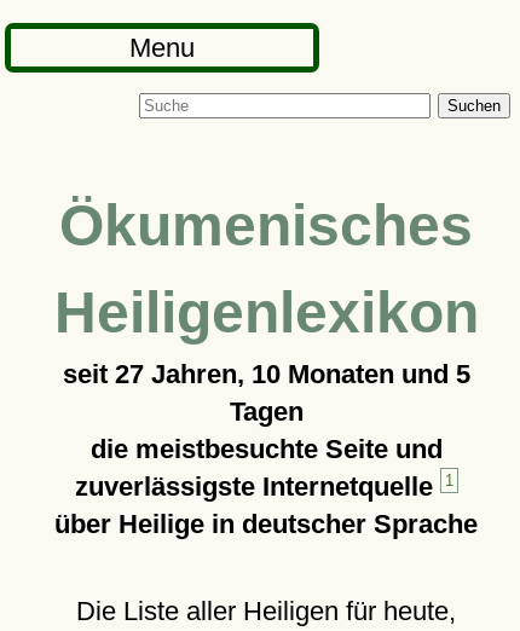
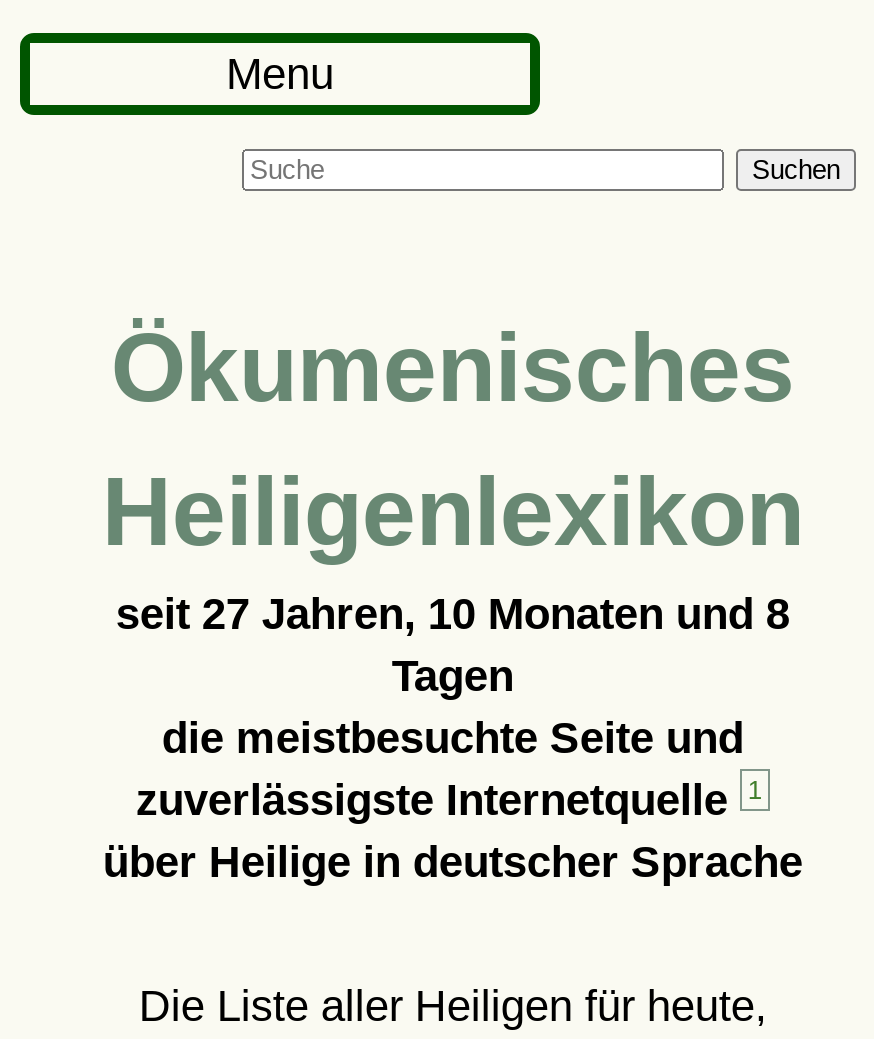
- seit 27 Jahren, 10 Monaten und 5
+ seit 27 Jahren, 10 Monaten und 8
